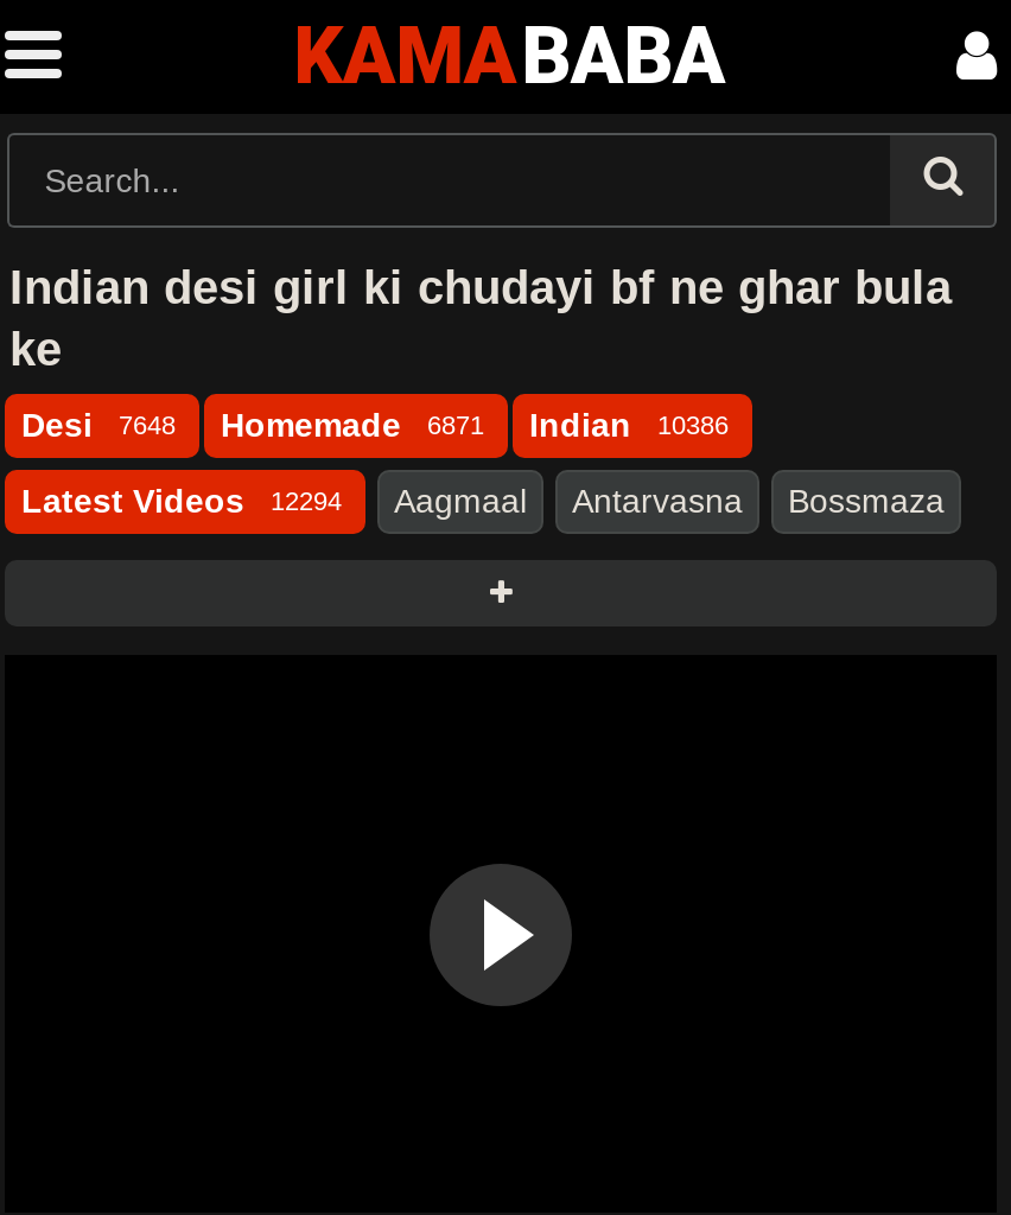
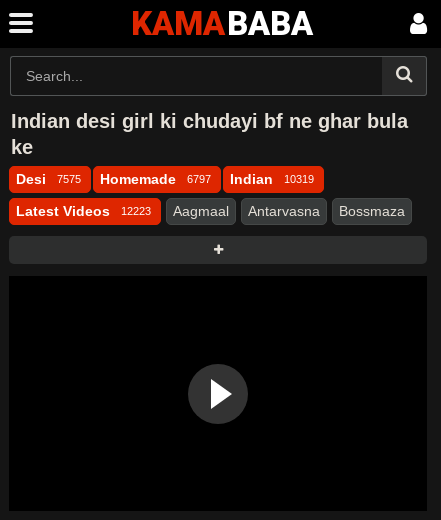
- Desi 7648
+ Desi 7575

- Homemade 6871
+ Homemade 6797

- Indian 10386
+ Indian 10319

- Latest Videos 12294
+ Latest Videos 12223
